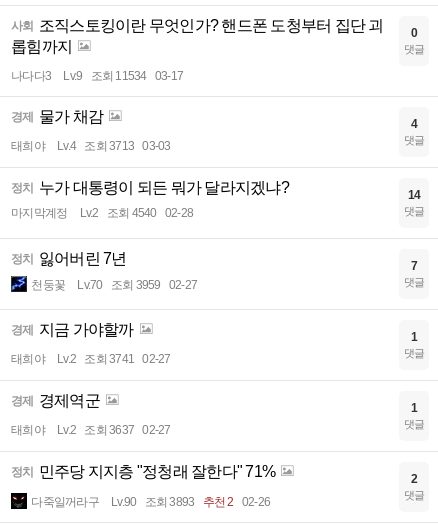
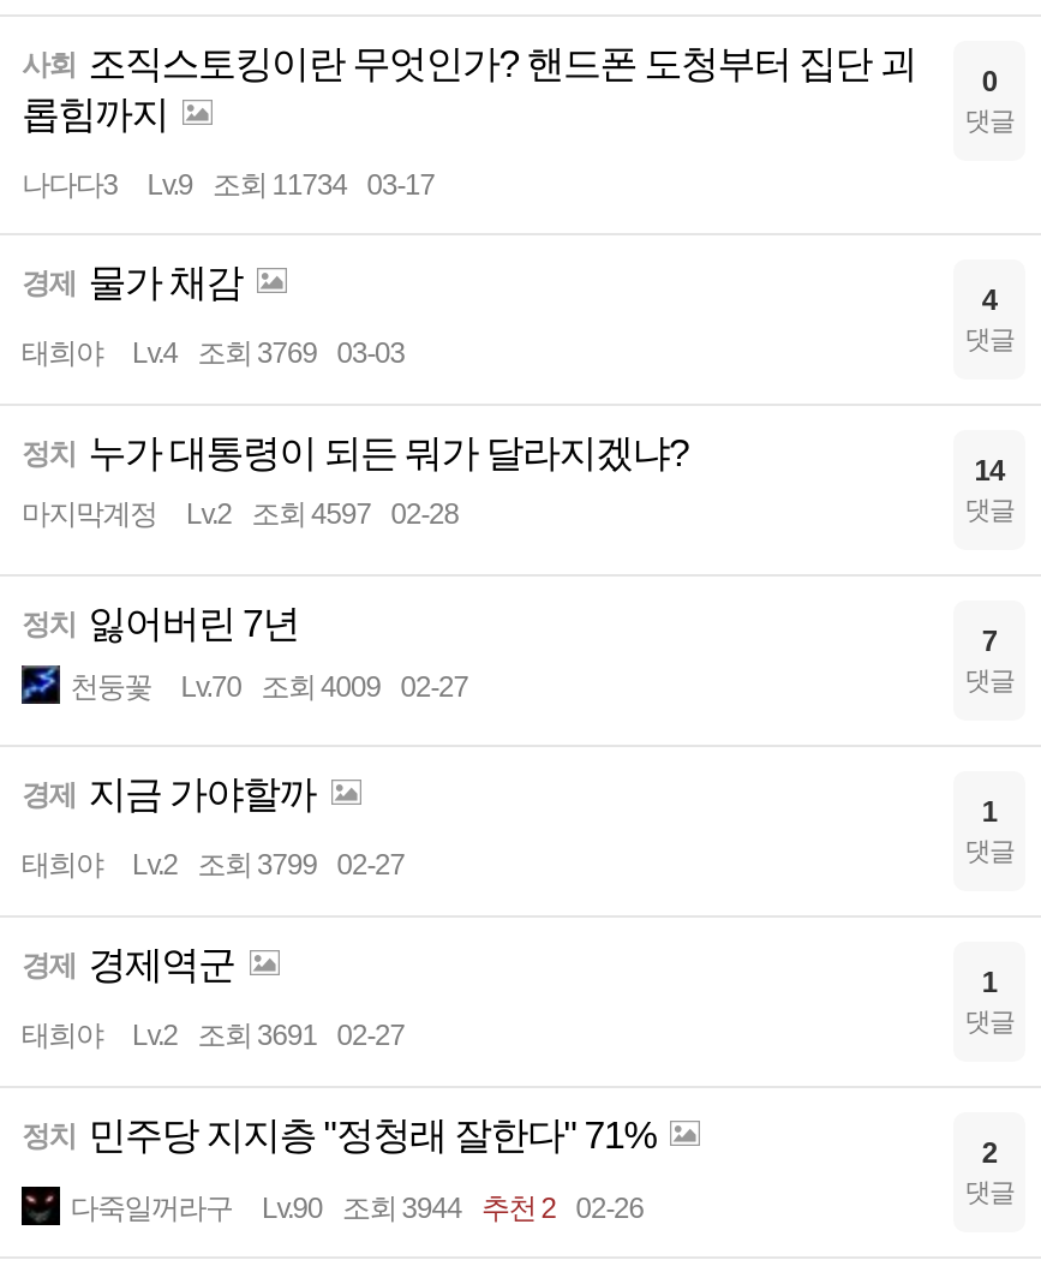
- 나다다3 Lv.9 조회 11534 03-17
+ 나다다3 Lv.9 조회 11734 03-17

- 태희야 Lv.4 조회 3713 03-03
+ 태희야 Lv.4 조회 3769 03-03

- 마지막계정 Lv.2 조회 4540 02-28
+ 마지막계정 Lv.2 조회 4597 02-28

- 천둥꽃 Lv.70 조회 3959 02-27
+ 천둥꽃 Lv.70 조회 4009 02-27

- 태희야 Lv.2 조회 3741 02-27
+ 태희야 Lv.2 조회 3799 02-27

- 태희야 Lv.2 조회 3637 02-27
+ 태희야 Lv.2 조회 3691 02-27

- 다죽일꺼라구 Lv.90 조회 3893 추천 2 02-26
+ 다죽일꺼라구 Lv.90 조회 3944 추천 2 02-26
